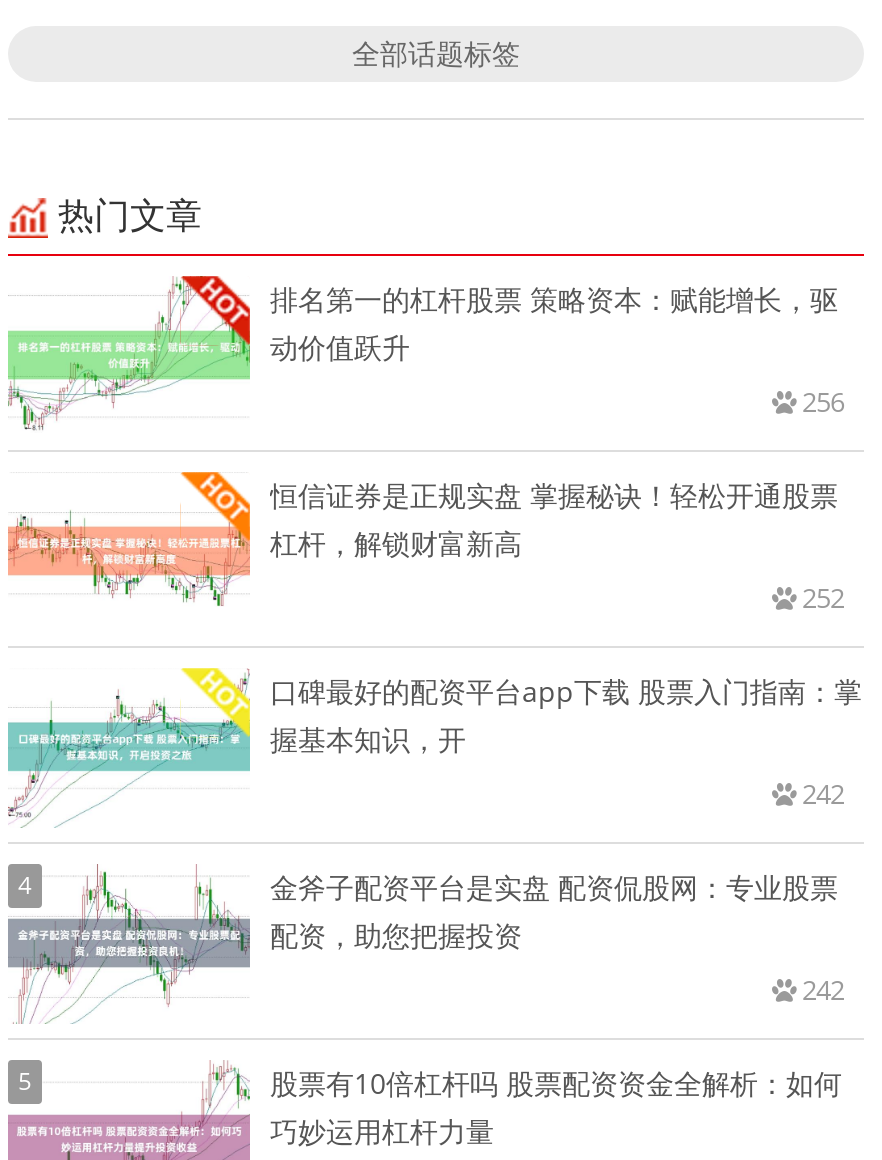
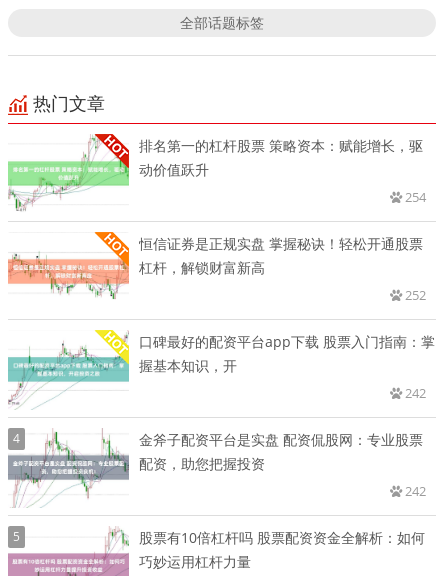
- 256
+ 254
